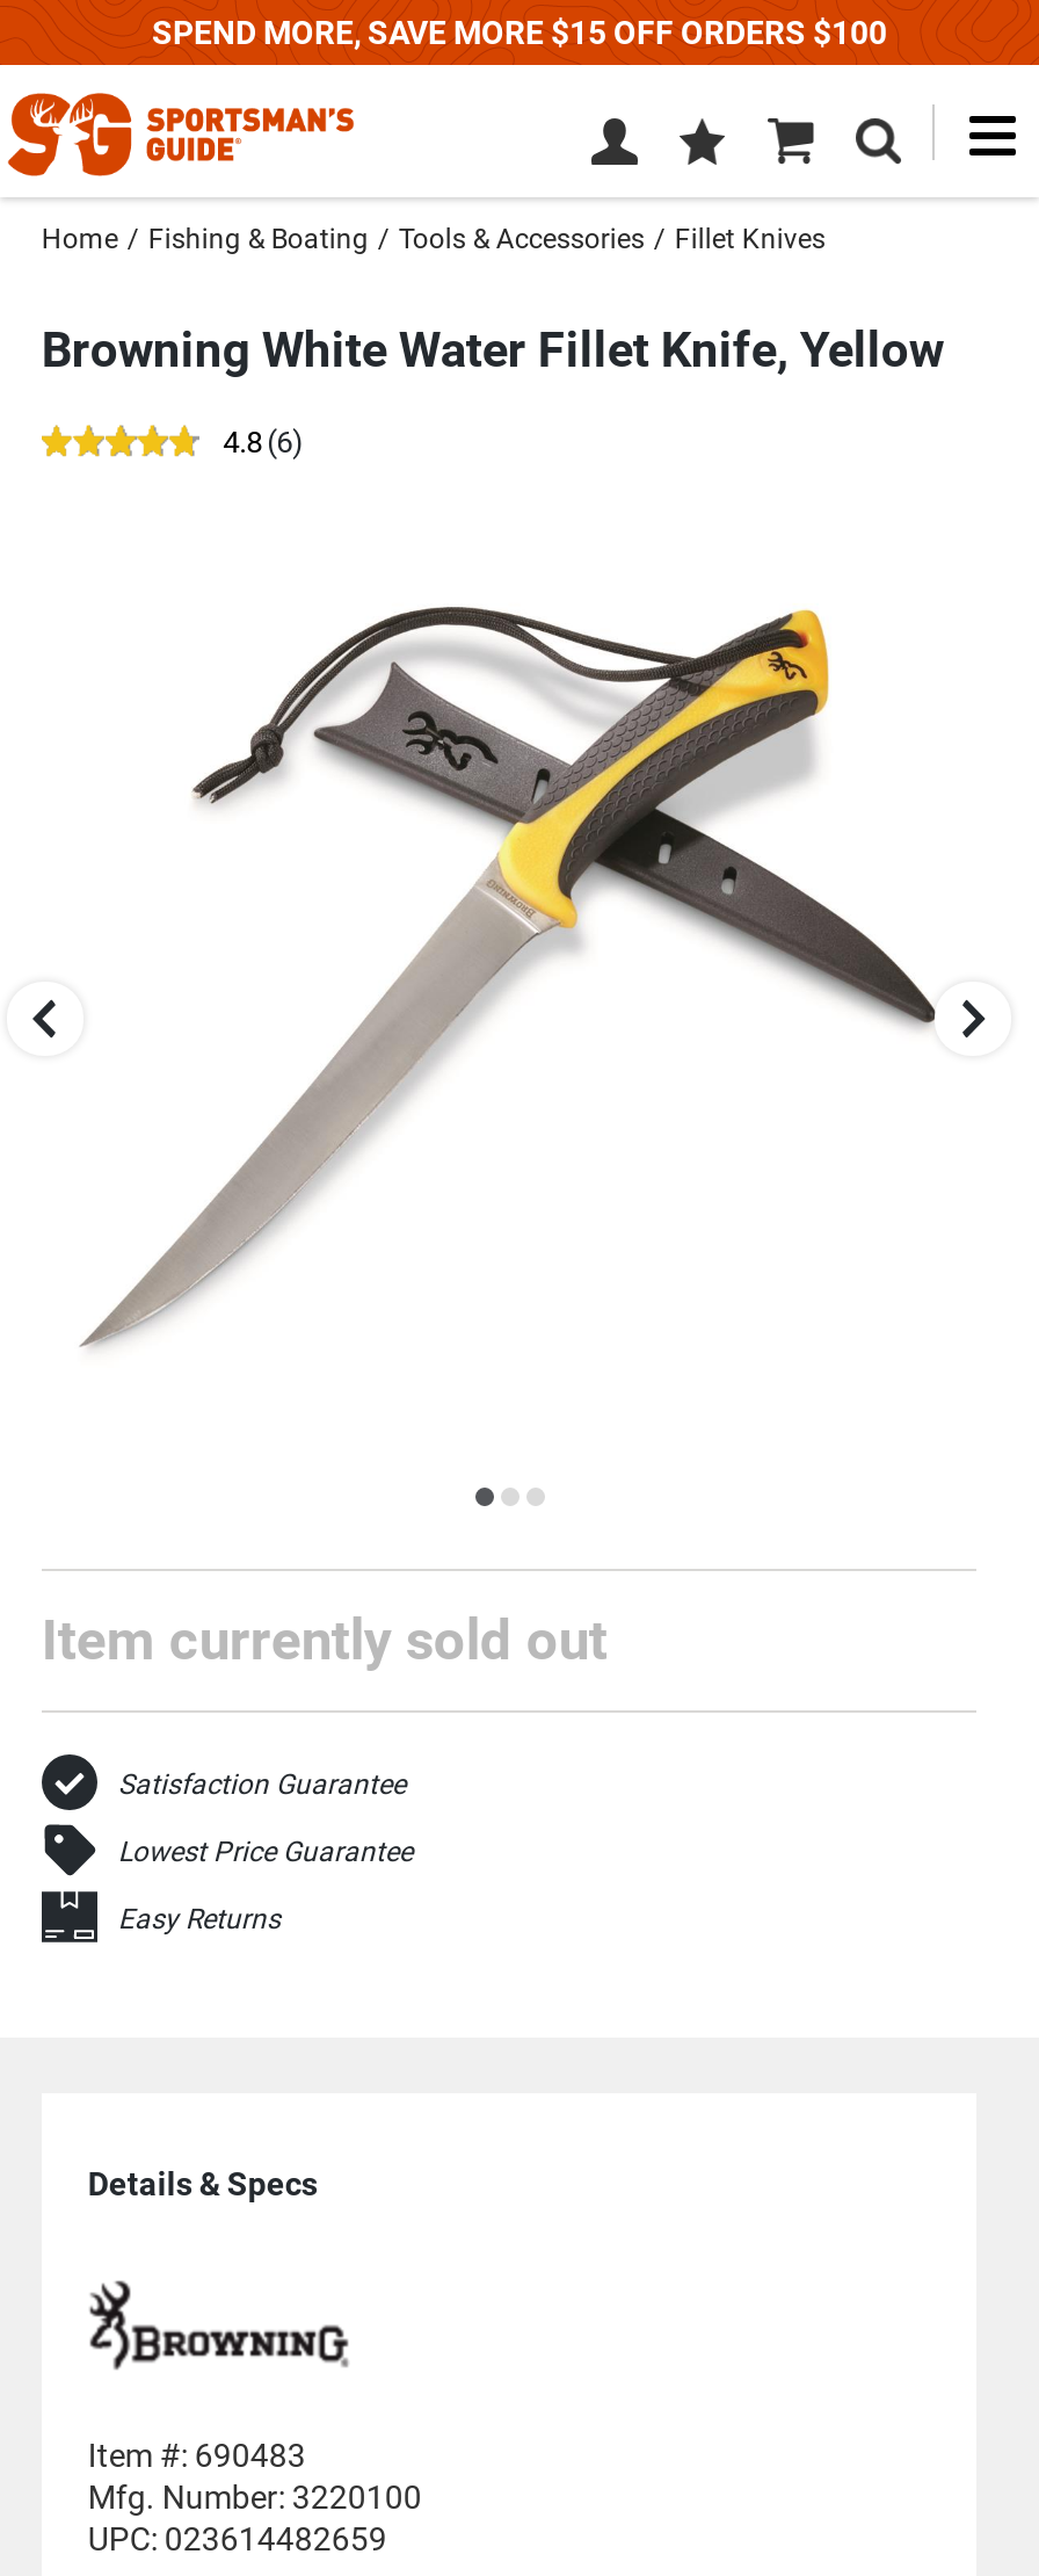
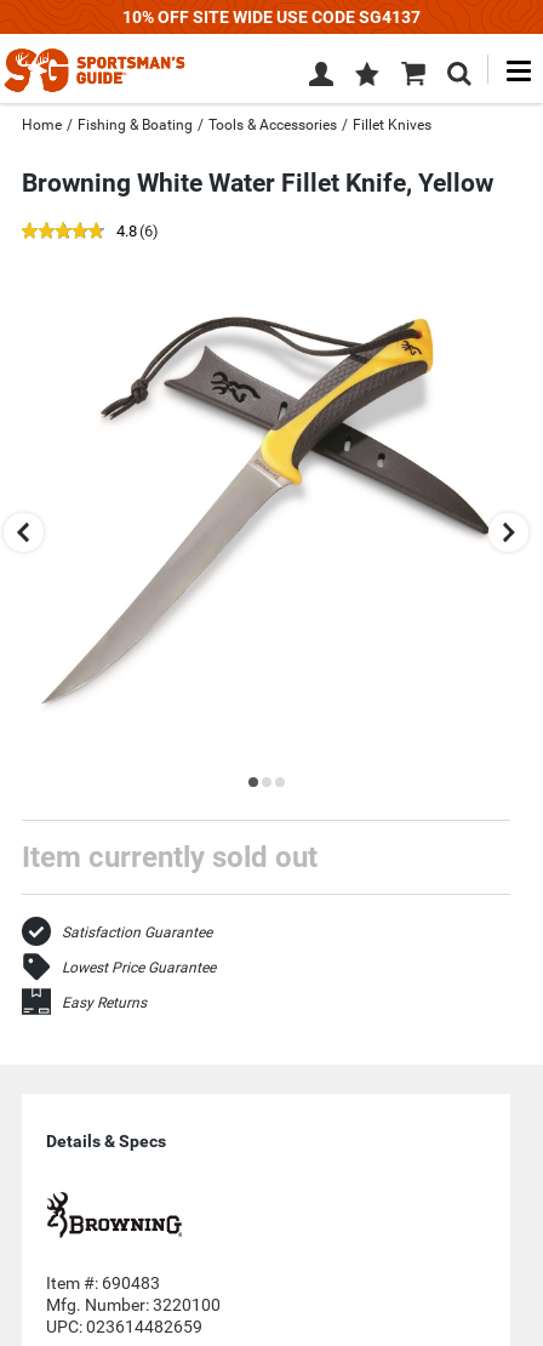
- SPEND MORE, SAVE MORE $15 OFF ORDERS $100
+ 10% OFF SITE WIDE USE CODE SG4137
